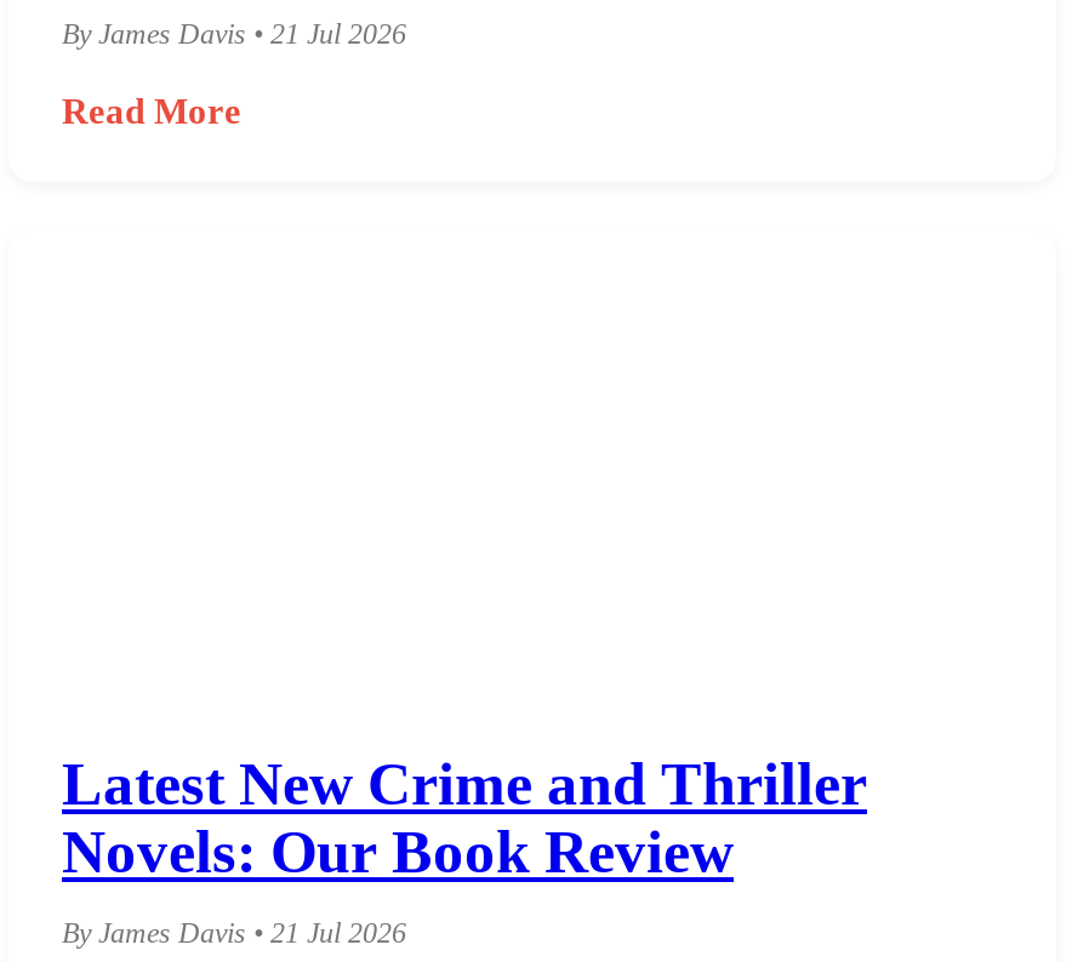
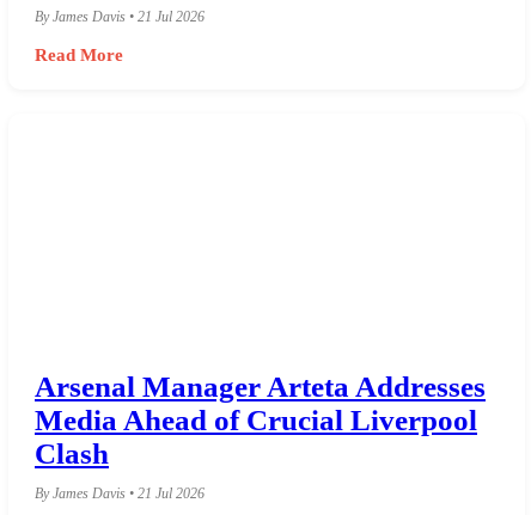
- Latest New Crime and Thriller
- Novels: Our Book Review
+ Arsenal Manager Arteta Addresses
+ Media Ahead of Crucial Liverpool
+ Clash
